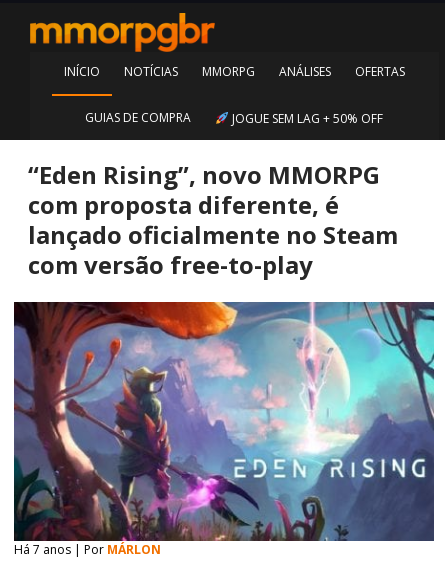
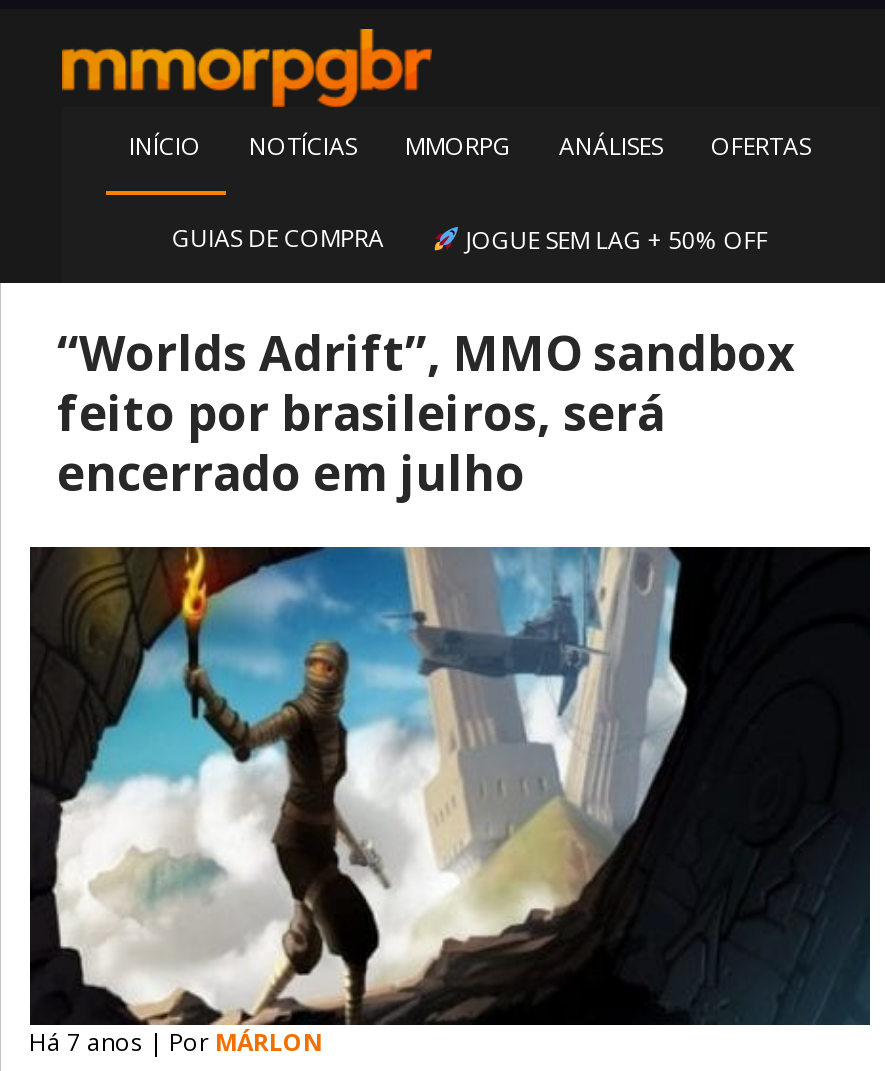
- “Eden Rising”, novo MMORPG
- com proposta diferente, é
- lançado oficialmente no Steam
- com versão free-to-play
+ “Worlds Adrift”, MMO sandbox
+ feito por brasileiros, será
+ encerrado em julho

- [image]
+ [image]
